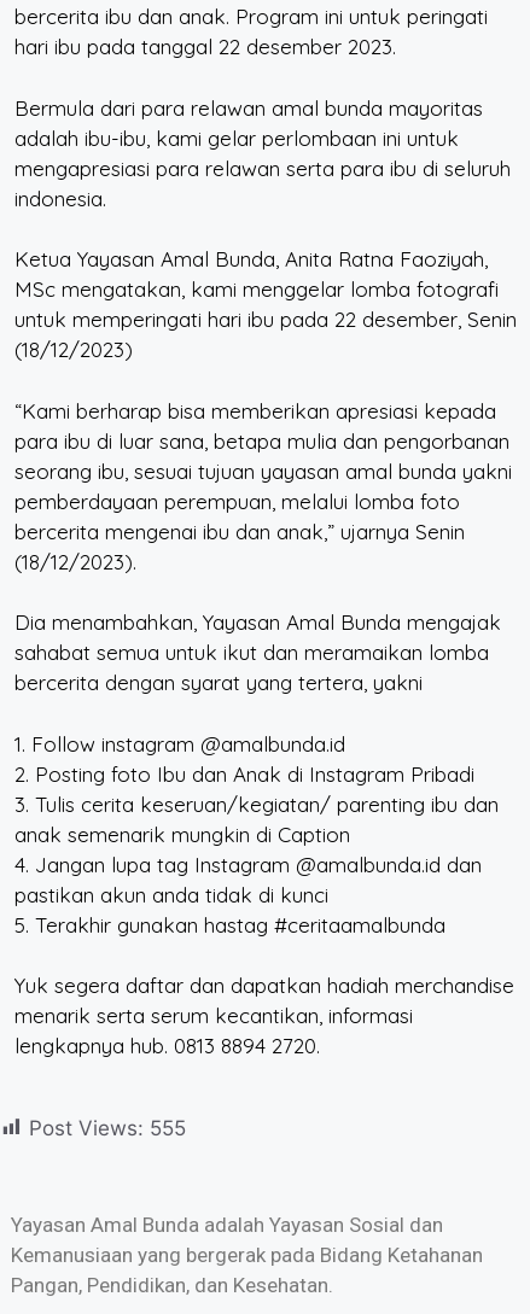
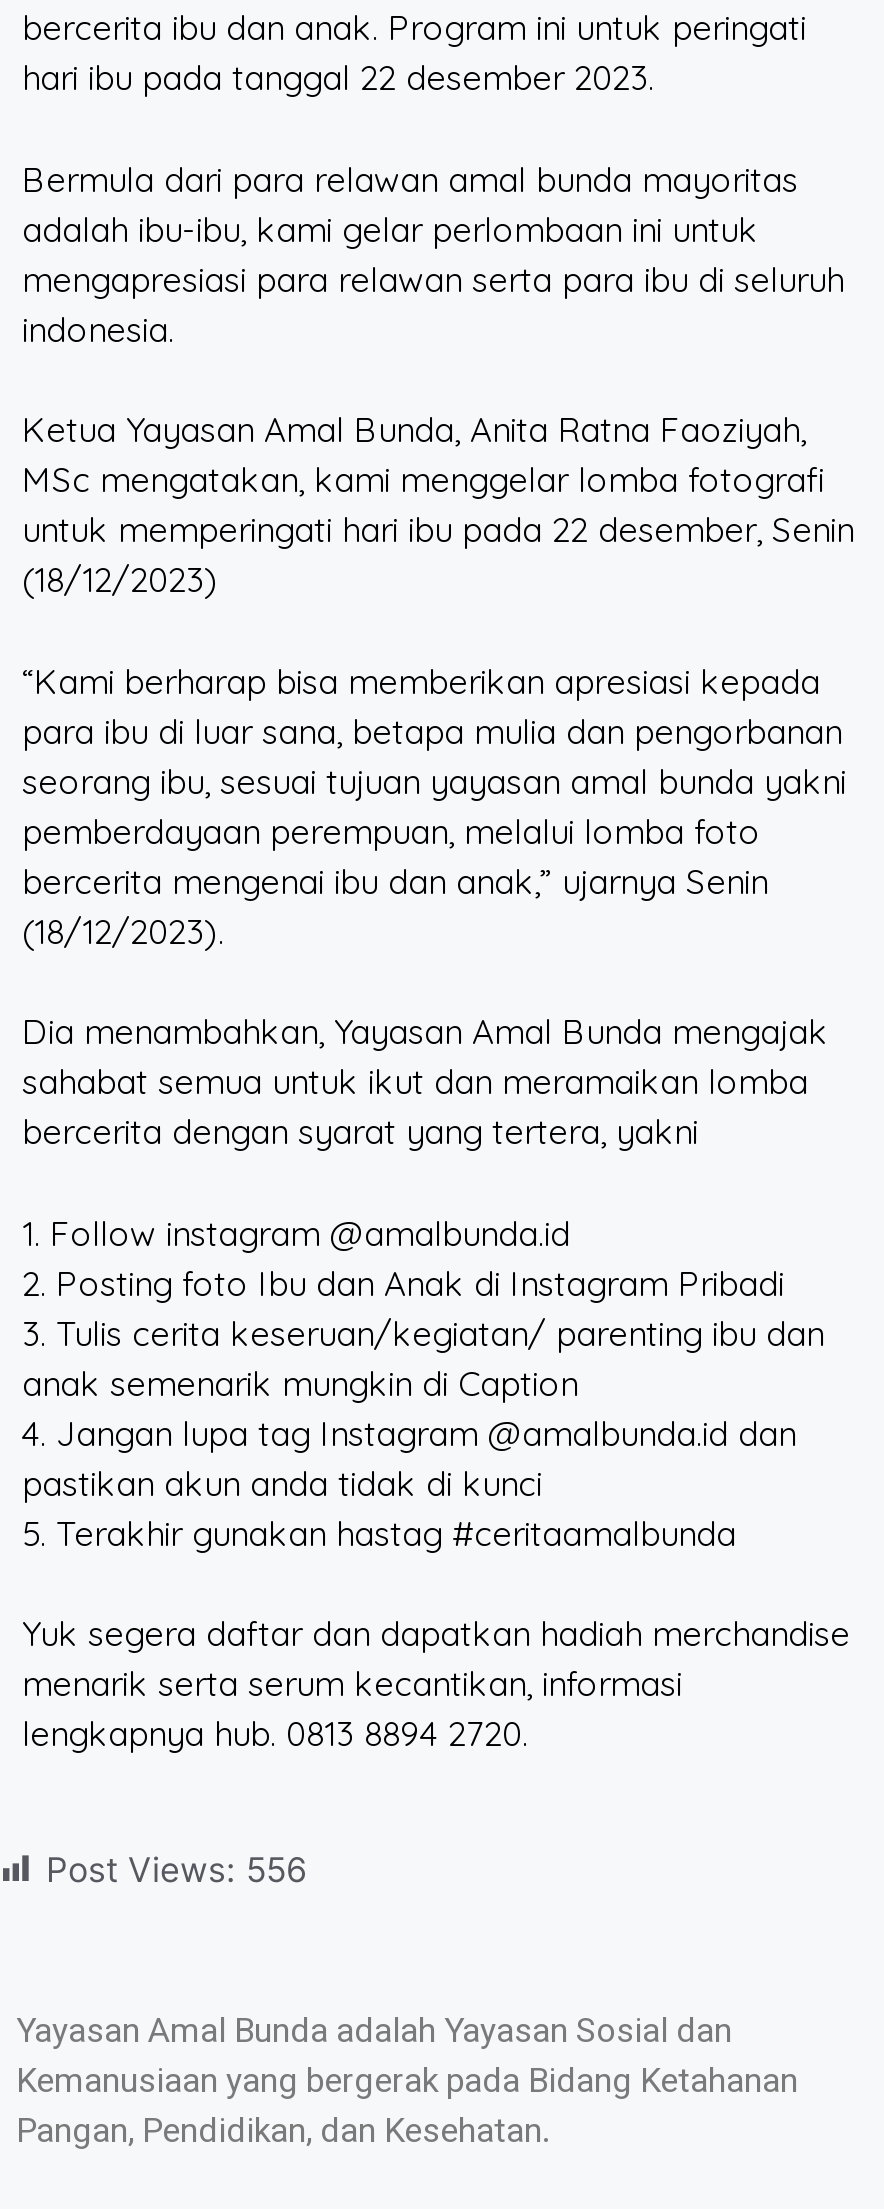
- Post Views: 555
+ Post Views: 556
